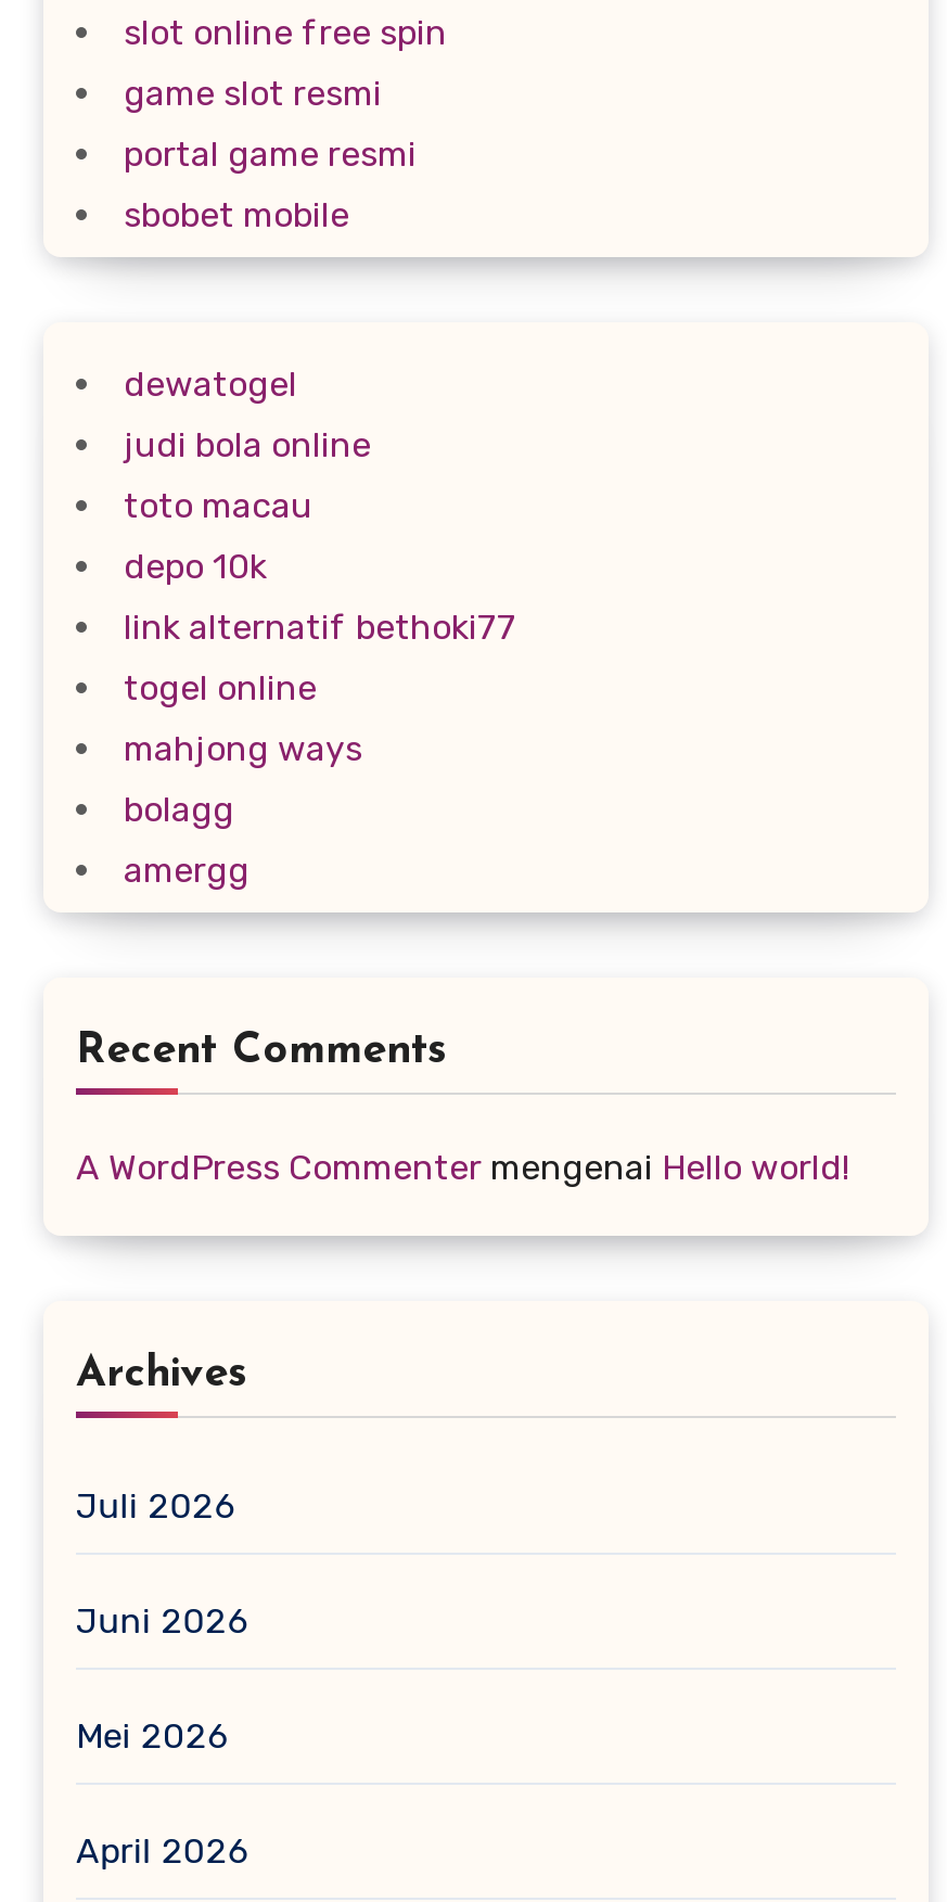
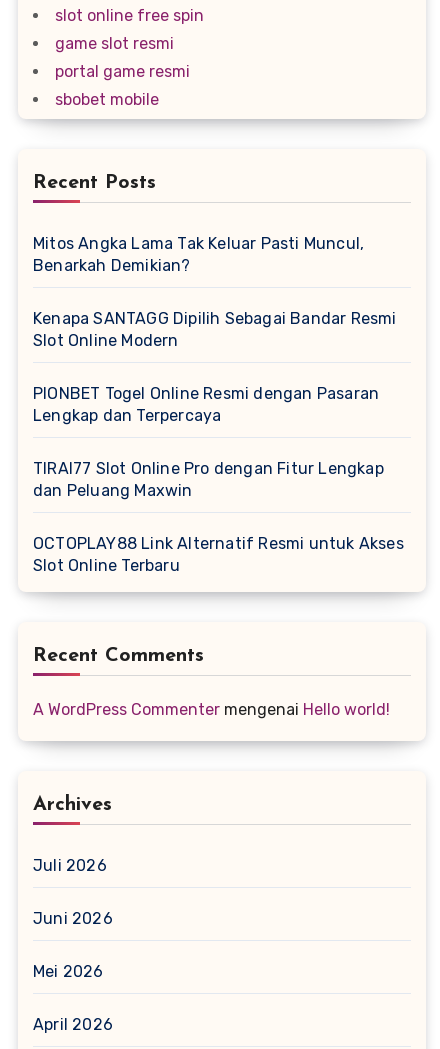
- dewatogel
- judi bola online
- toto macau
- depo 10k
- link alternatif bethoki77
- togel online
- mahjong ways
- bolagg
- amergg
+ Recent Posts
+ Mitos Angka Lama Tak Keluar Pasti Muncul,
+ Benarkah Demikian?
+ Kenapa SANTAGG Dipilih Sebagai Bandar Resmi
+ Slot Online Modern
+ PIONBET Togel Online Resmi dengan Pasaran
+ Lengkap dan Terpercaya
+ TIRAI77 Slot Online Pro dengan Fitur Lengkap
+ dan Peluang Maxwin
+ OCTOPLAY88 Link Alternatif Resmi untuk Akses
+ Slot Online Terbaru
